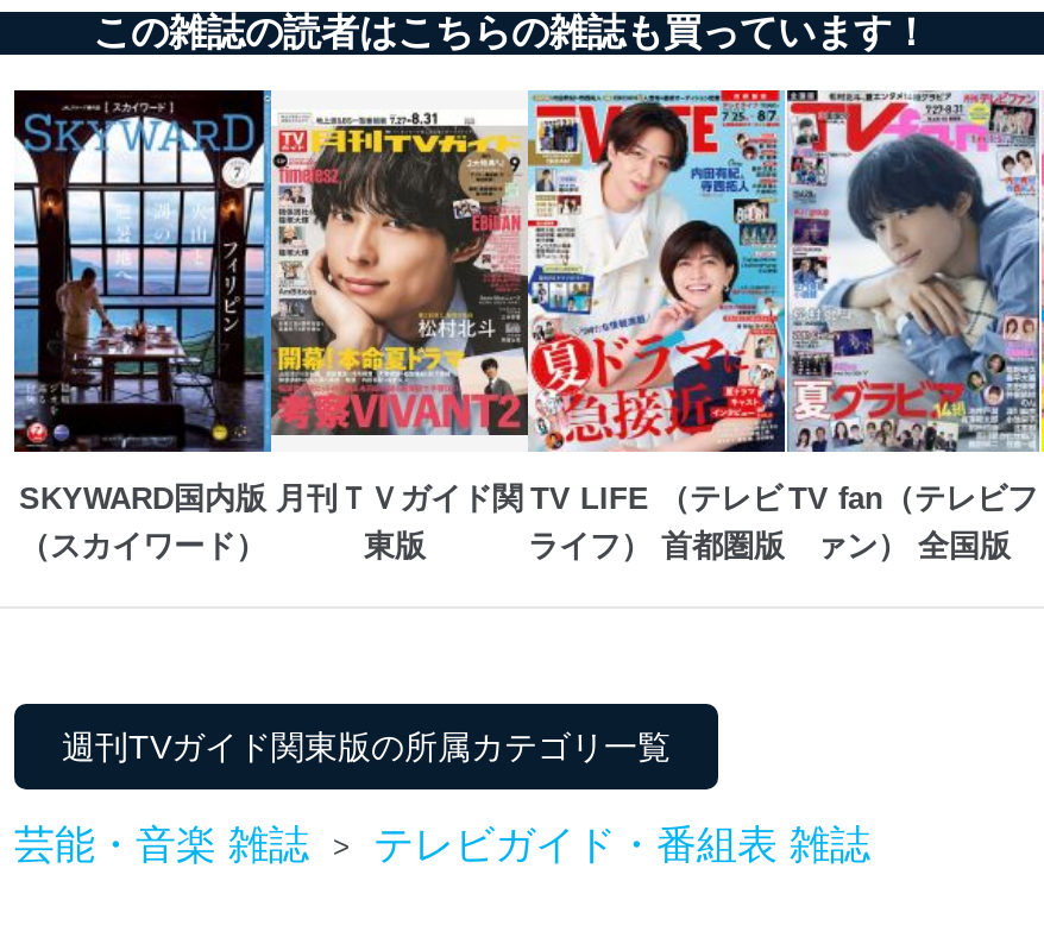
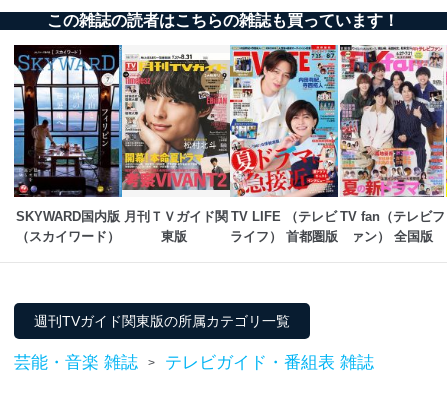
- [image]
+ [image]
